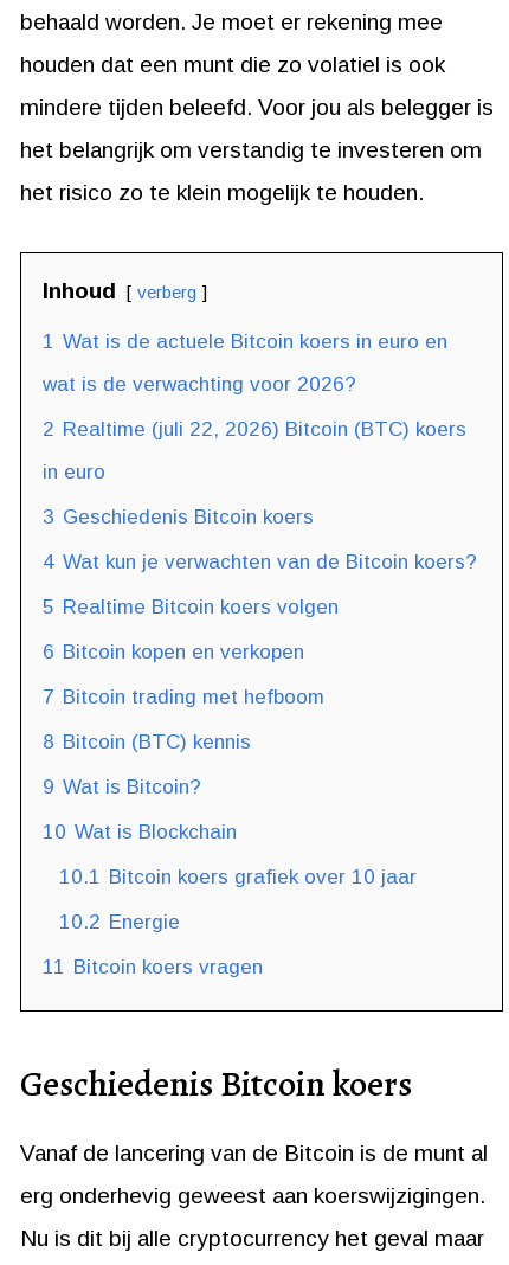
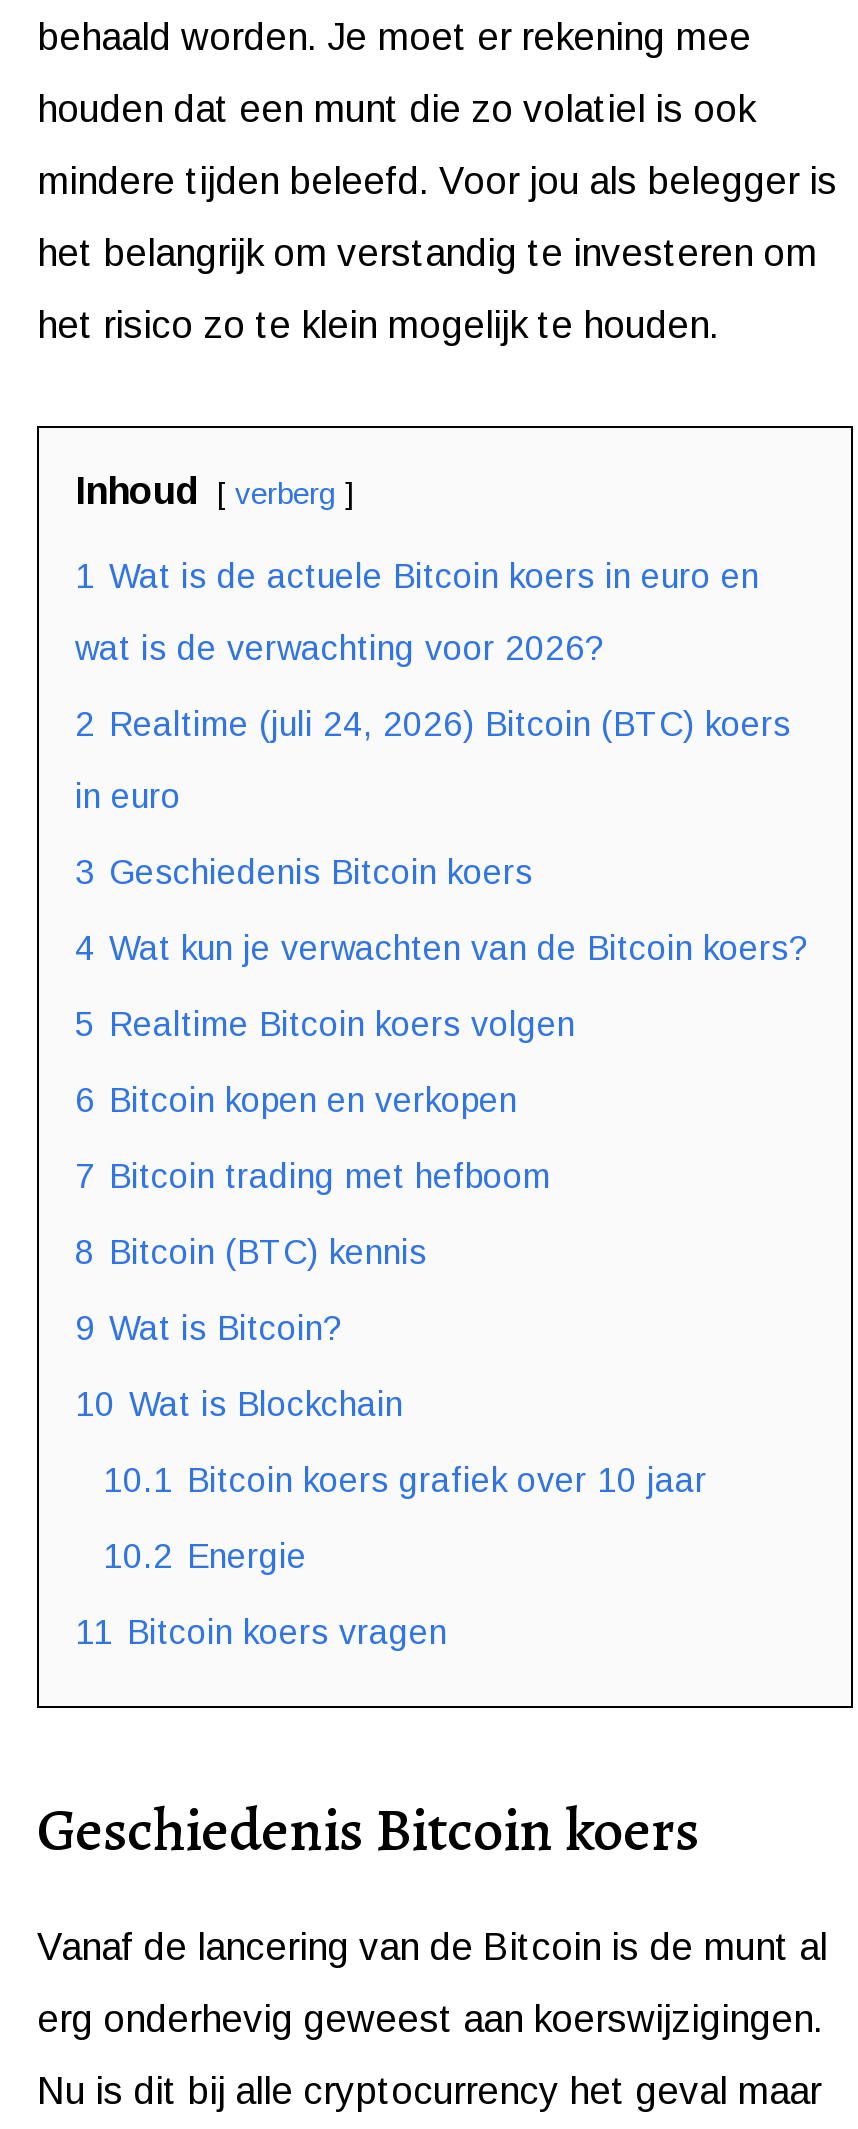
- 2 Realtime (juli 22, 2026) Bitcoin (BTC) koers
+ 2 Realtime (juli 24, 2026) Bitcoin (BTC) koers
